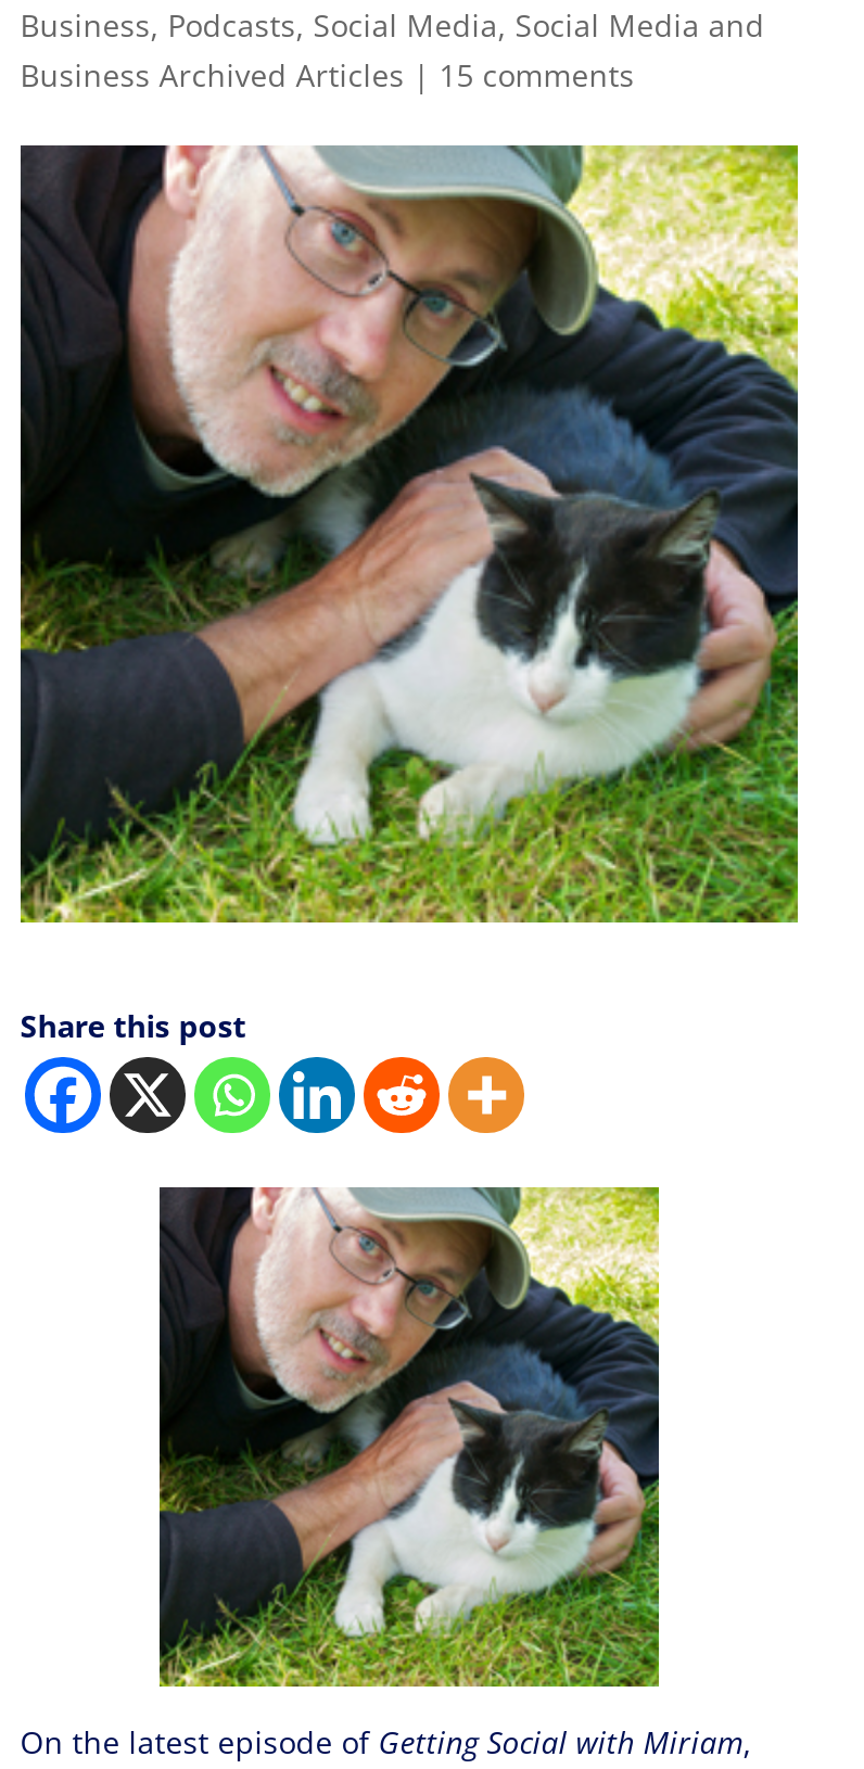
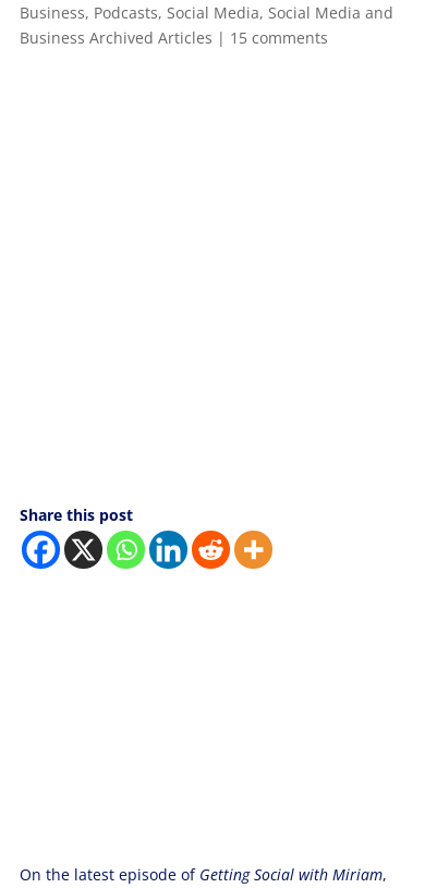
- [image]

- [image]
